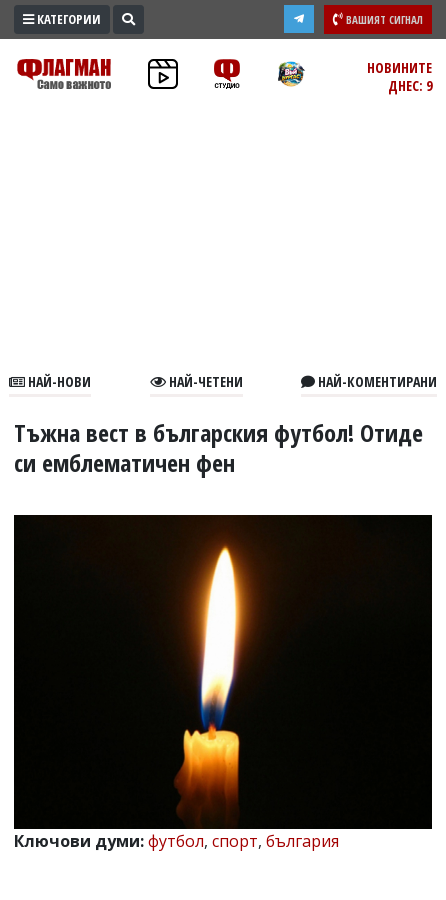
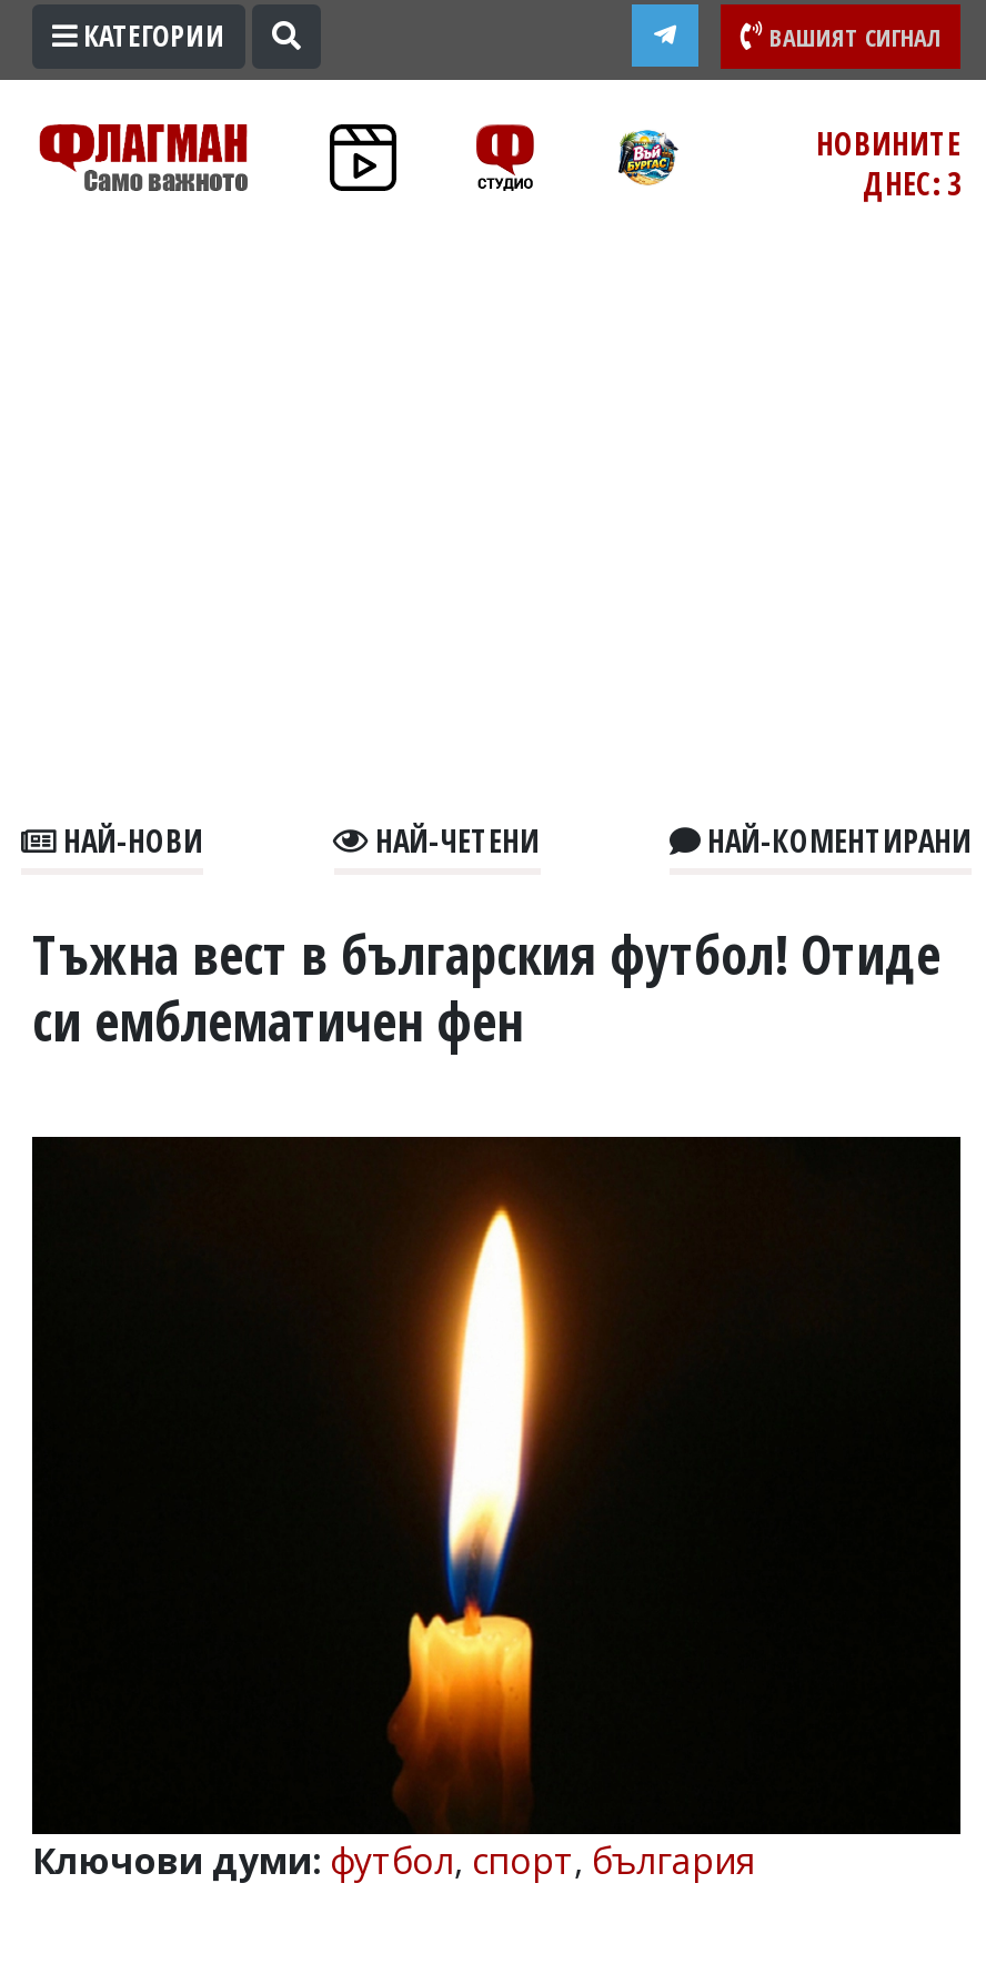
- ДНЕС: 9
+ ДНЕС: 3
